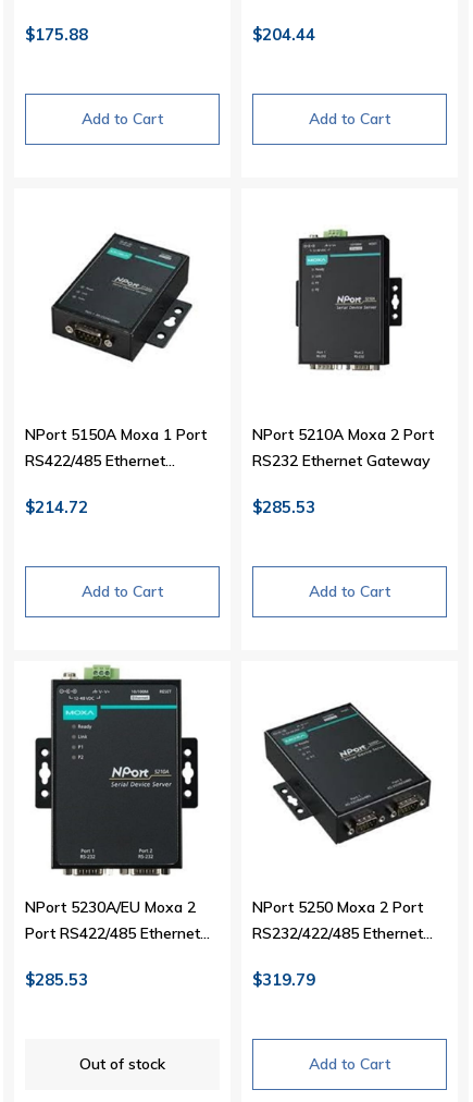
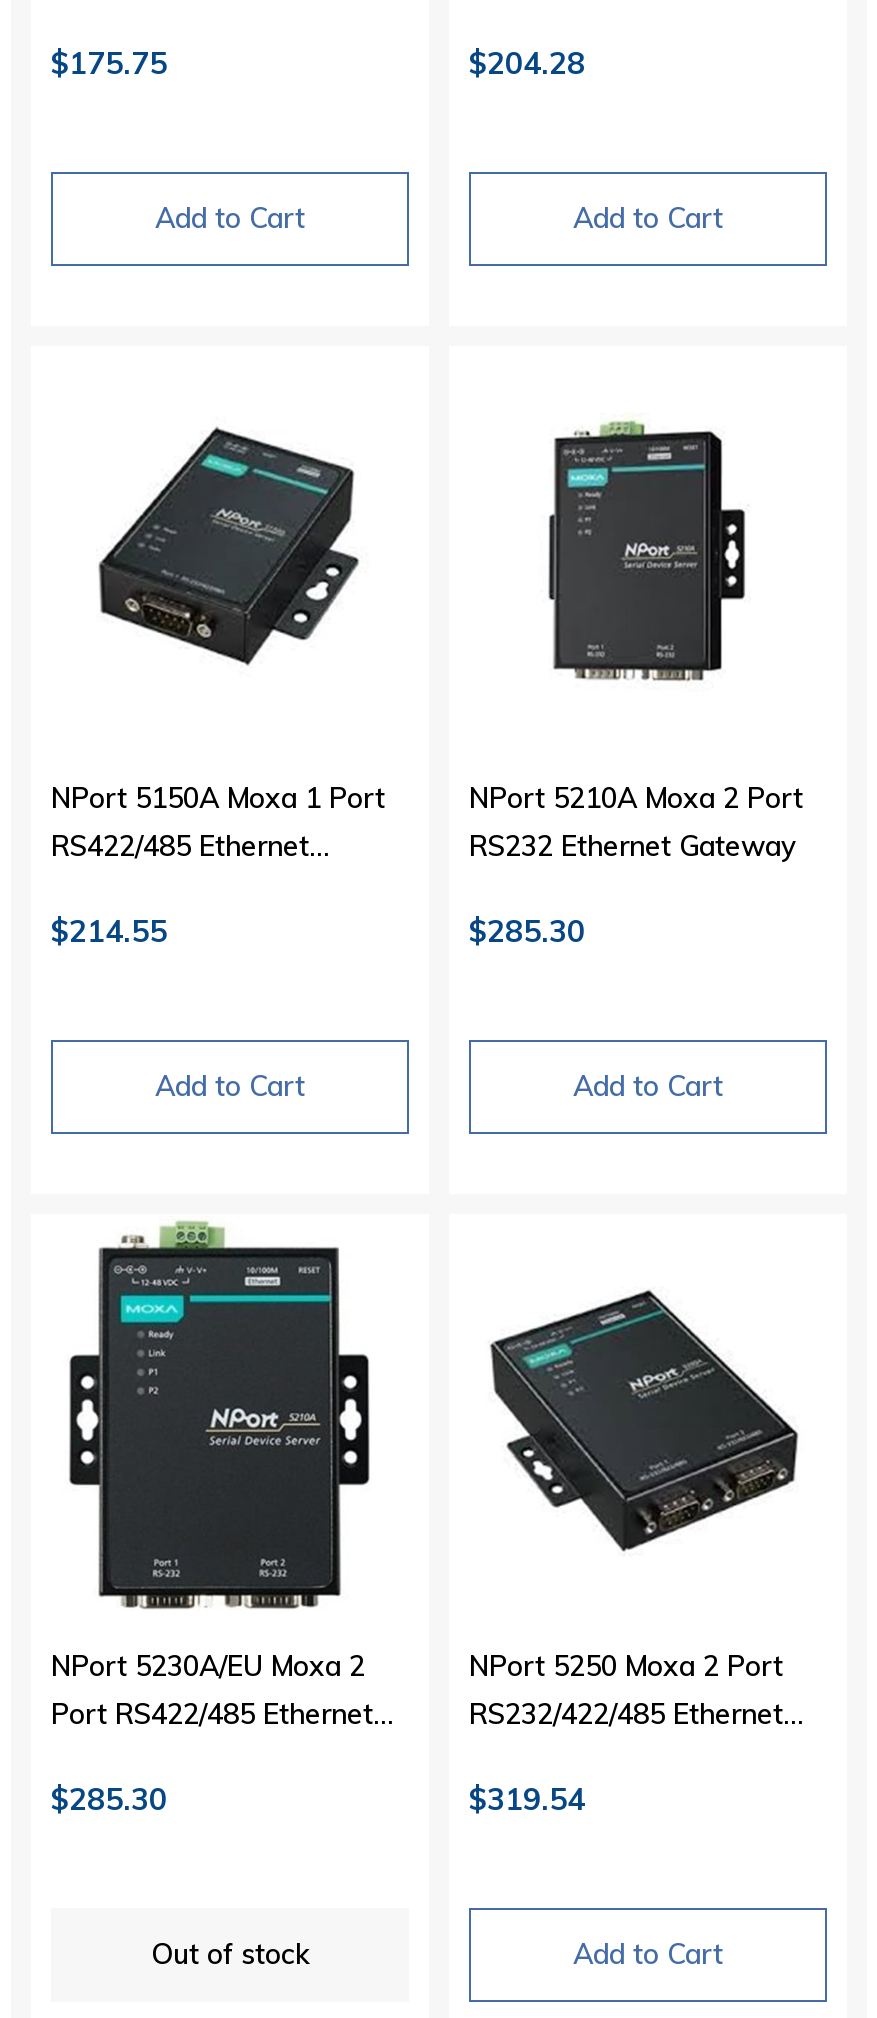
- $175.88
+ $175.75

- $204.44
+ $204.28

- $214.72
+ $214.55

- $285.53
+ $285.30

- $285.53
+ $285.30

- $319.79
+ $319.54
